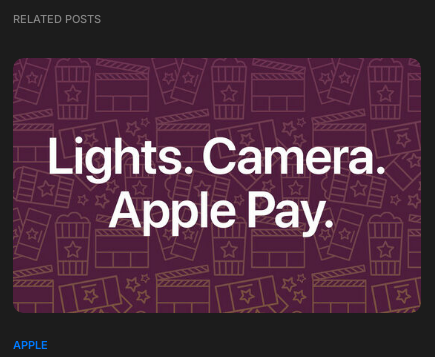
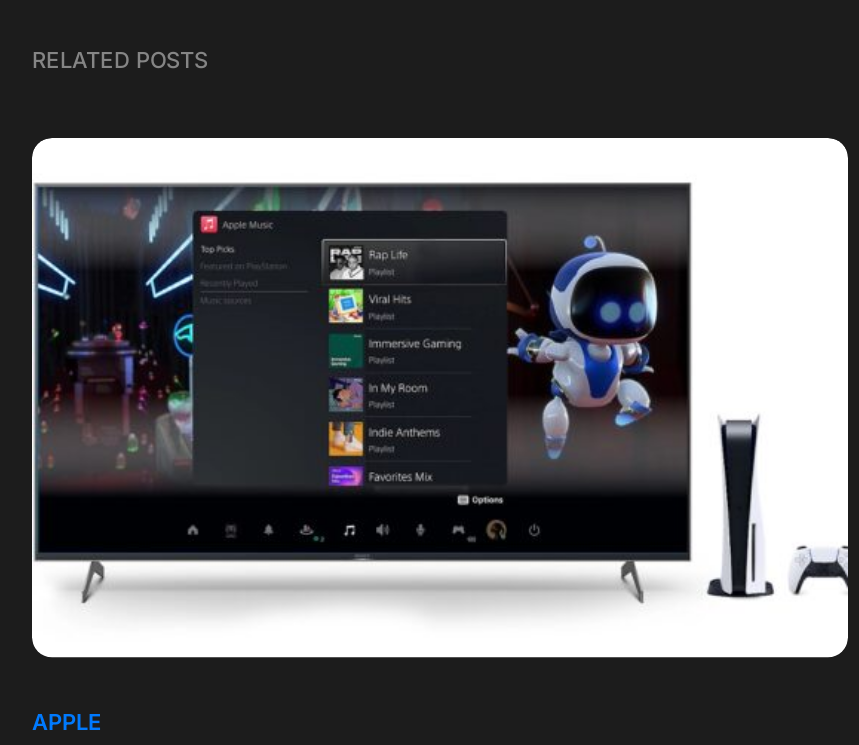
- [image]
+ [image]
